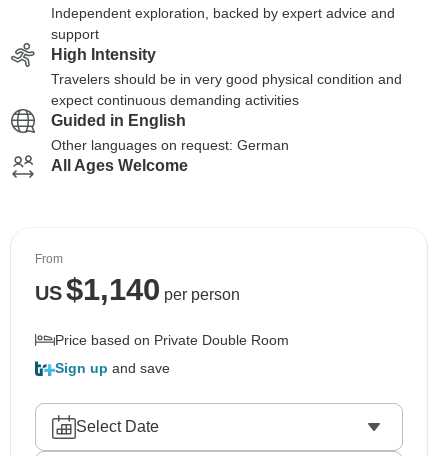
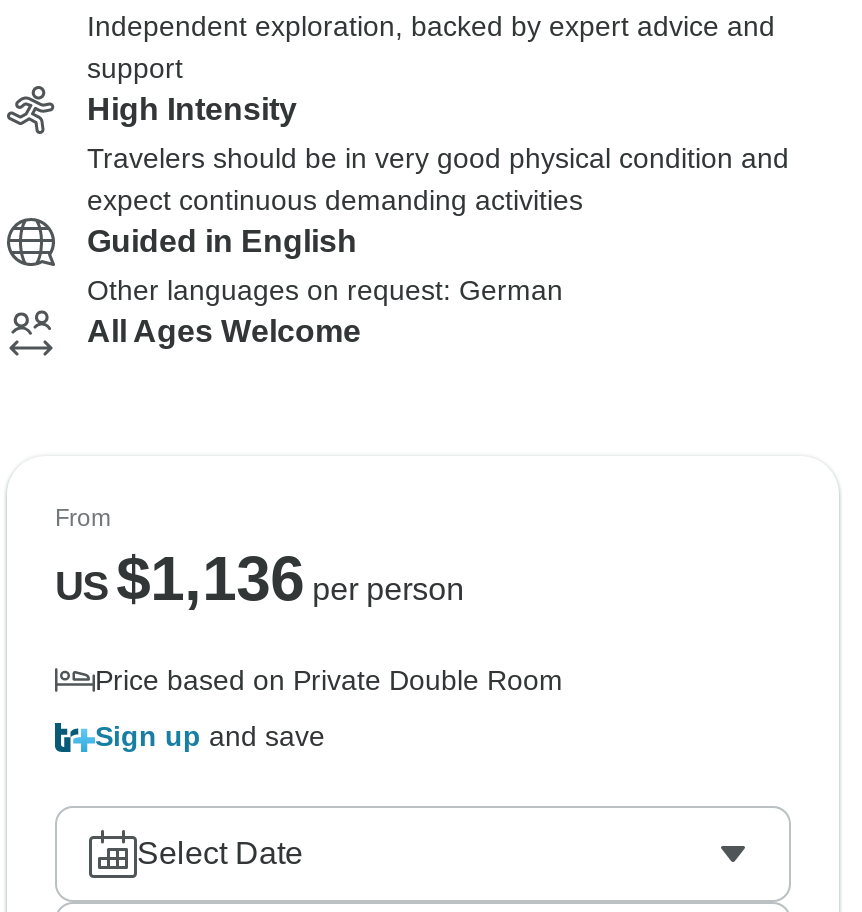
- US $1,140per person
+ US $1,136per person
